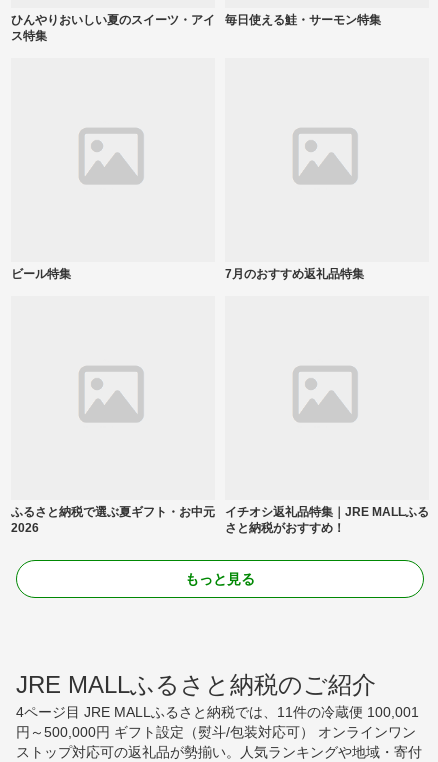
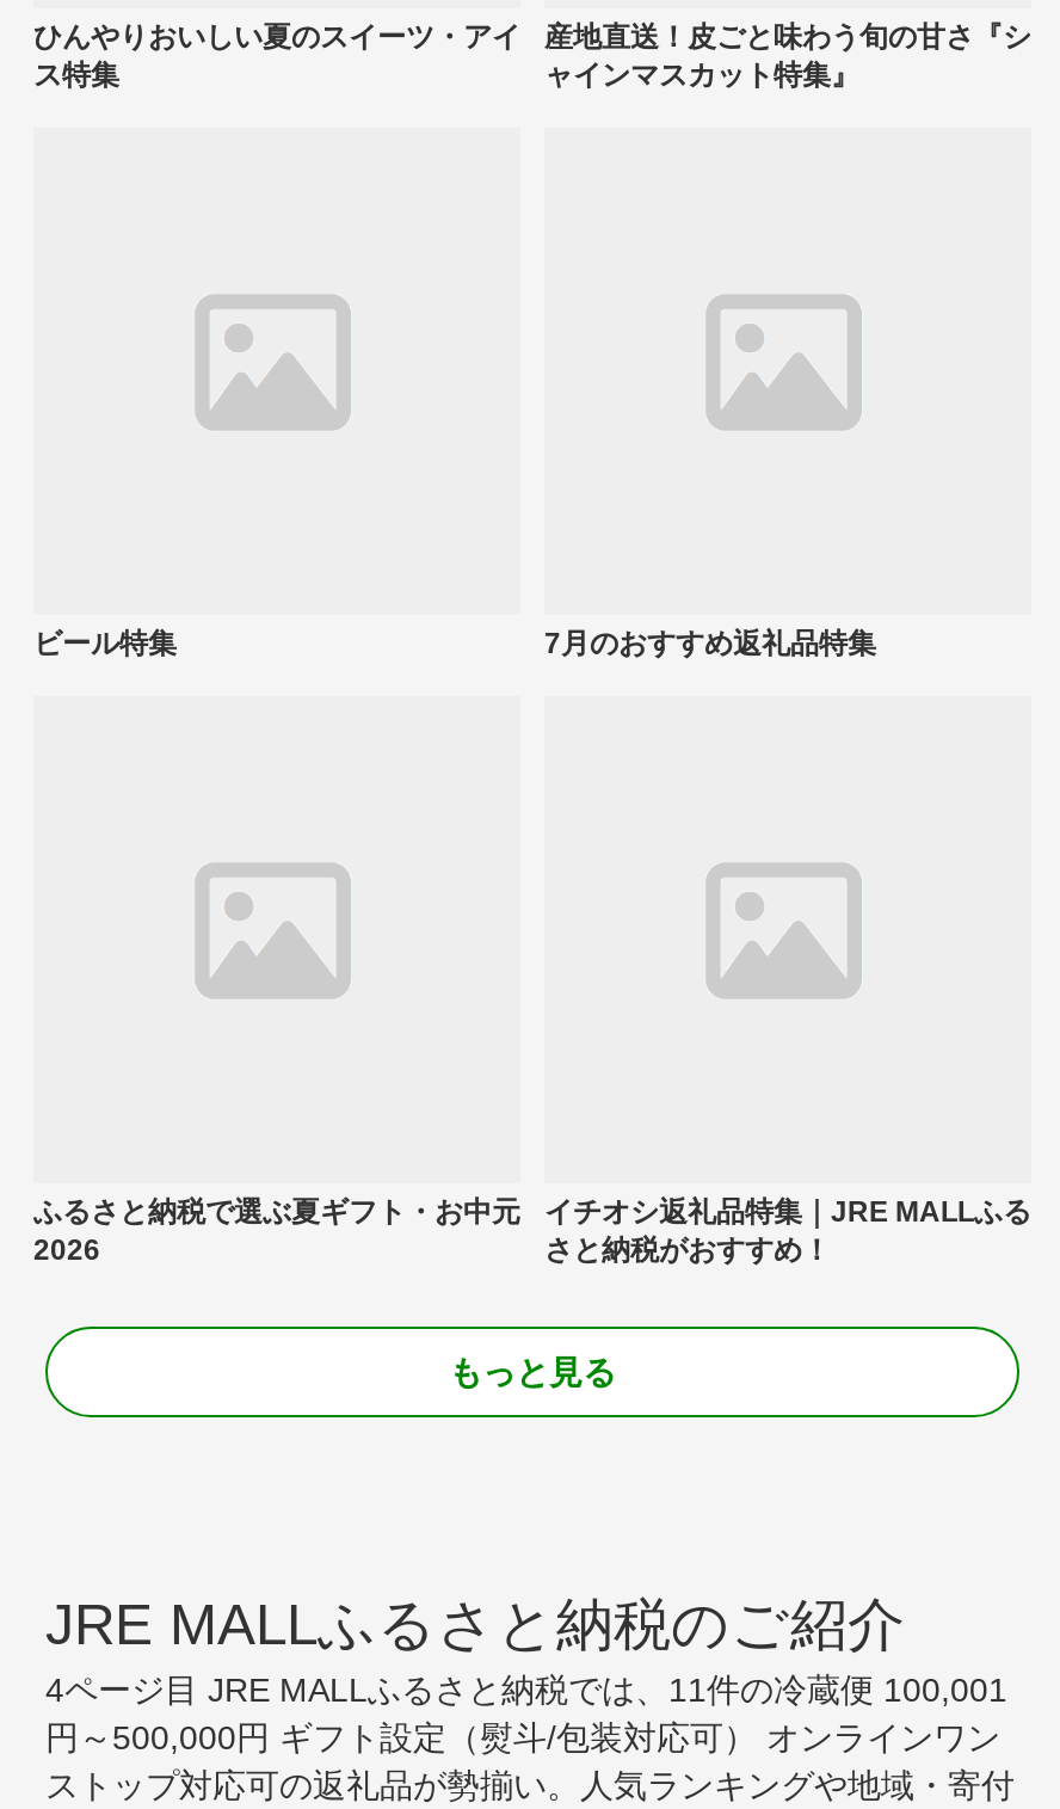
- 毎日使える鮭・サーモン特集
+ 産地直送！皮ごと味わう旬の甘さ『シ
+ ャインマスカット特集』
